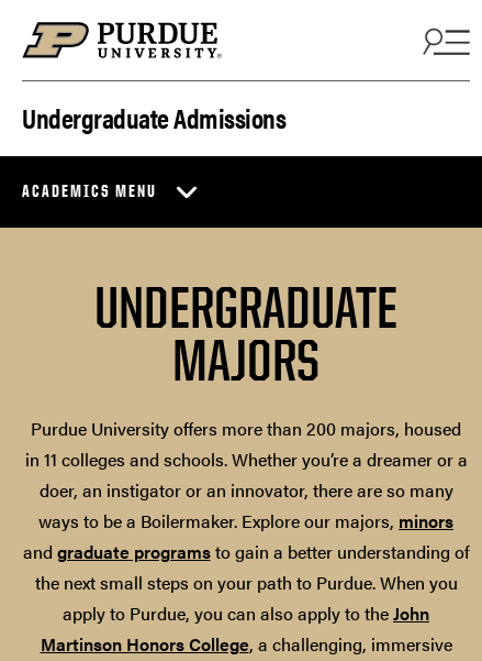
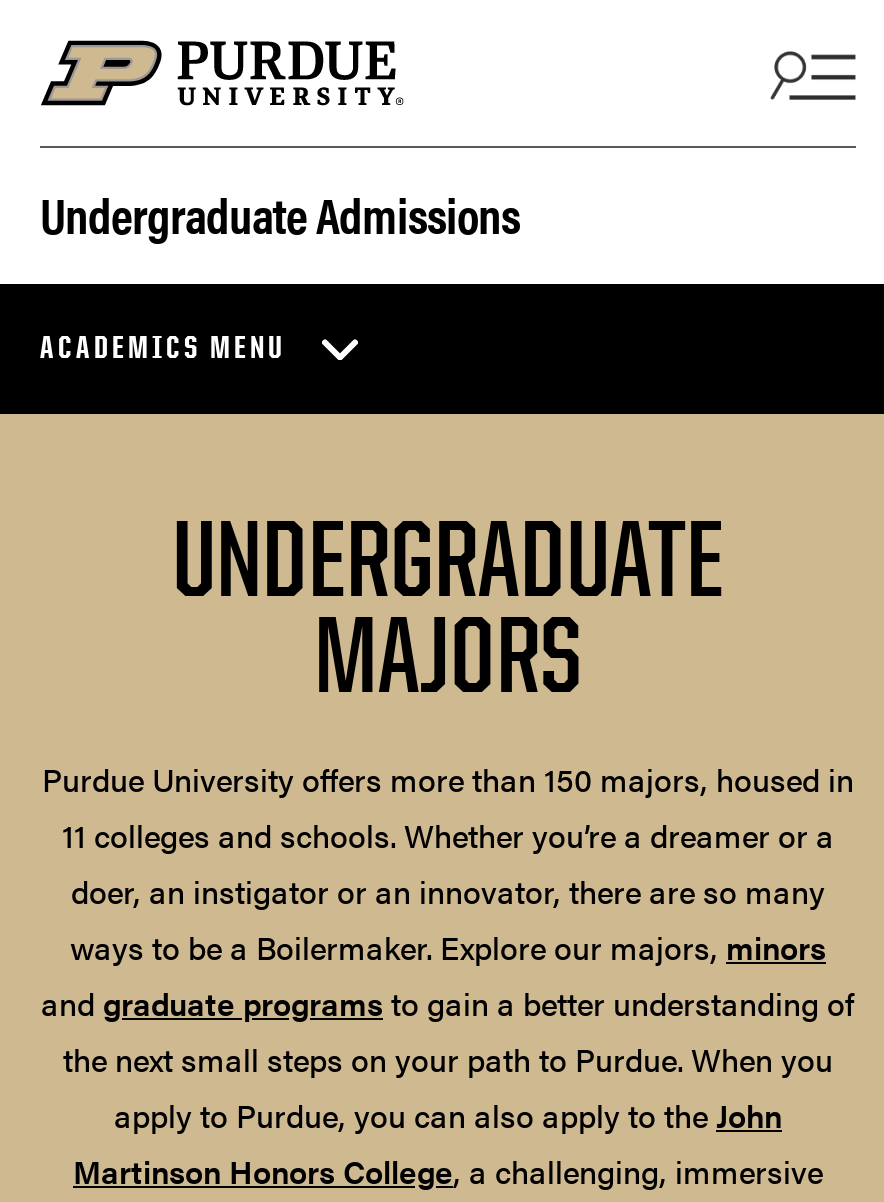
- Purdue University offers more than 200 majors, housed
- in 11 colleges and schools. Whether you’re a dreamer or a
+ Purdue University offers more than 150 majors, housed in
+ 11 colleges and schools. Whether you’re a dreamer or a
